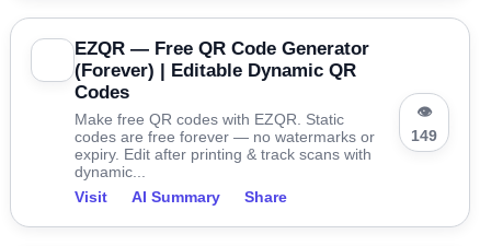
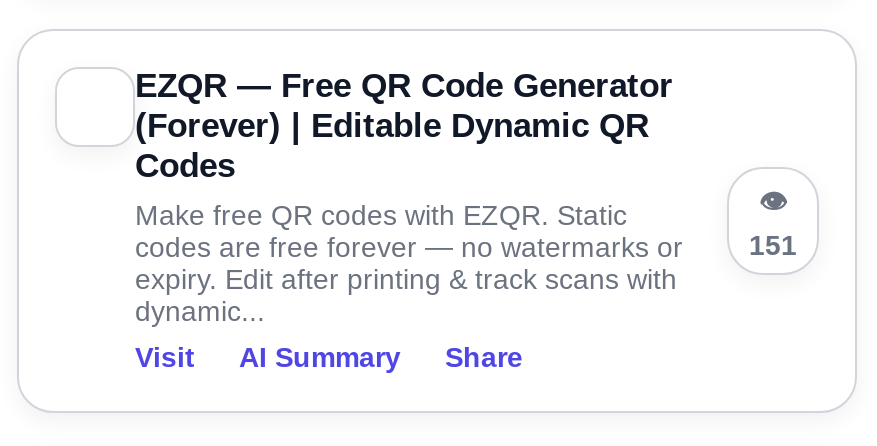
- 149
+ 151
